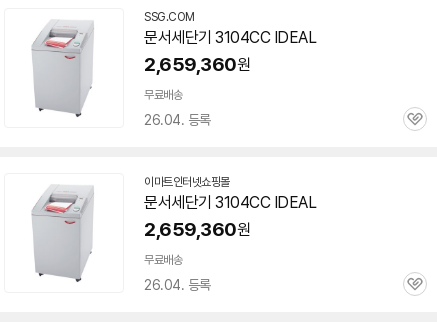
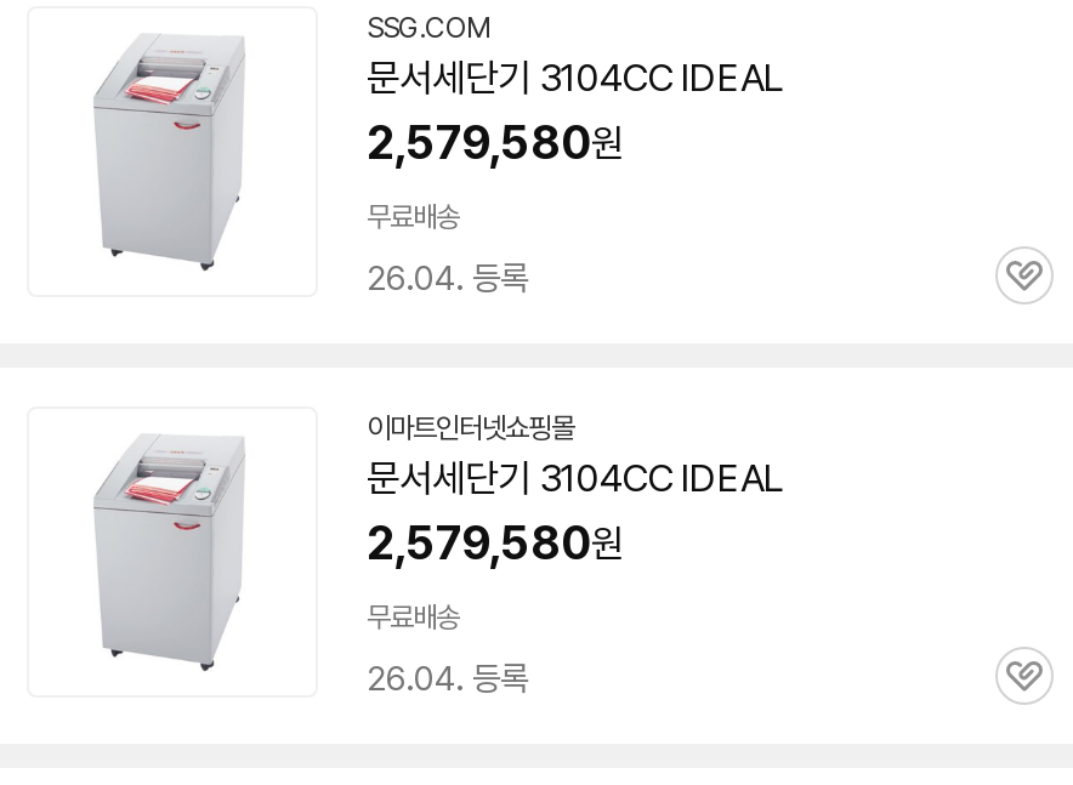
- 2,659,360원
+ 2,579,580원

- 2,659,360원
+ 2,579,580원
